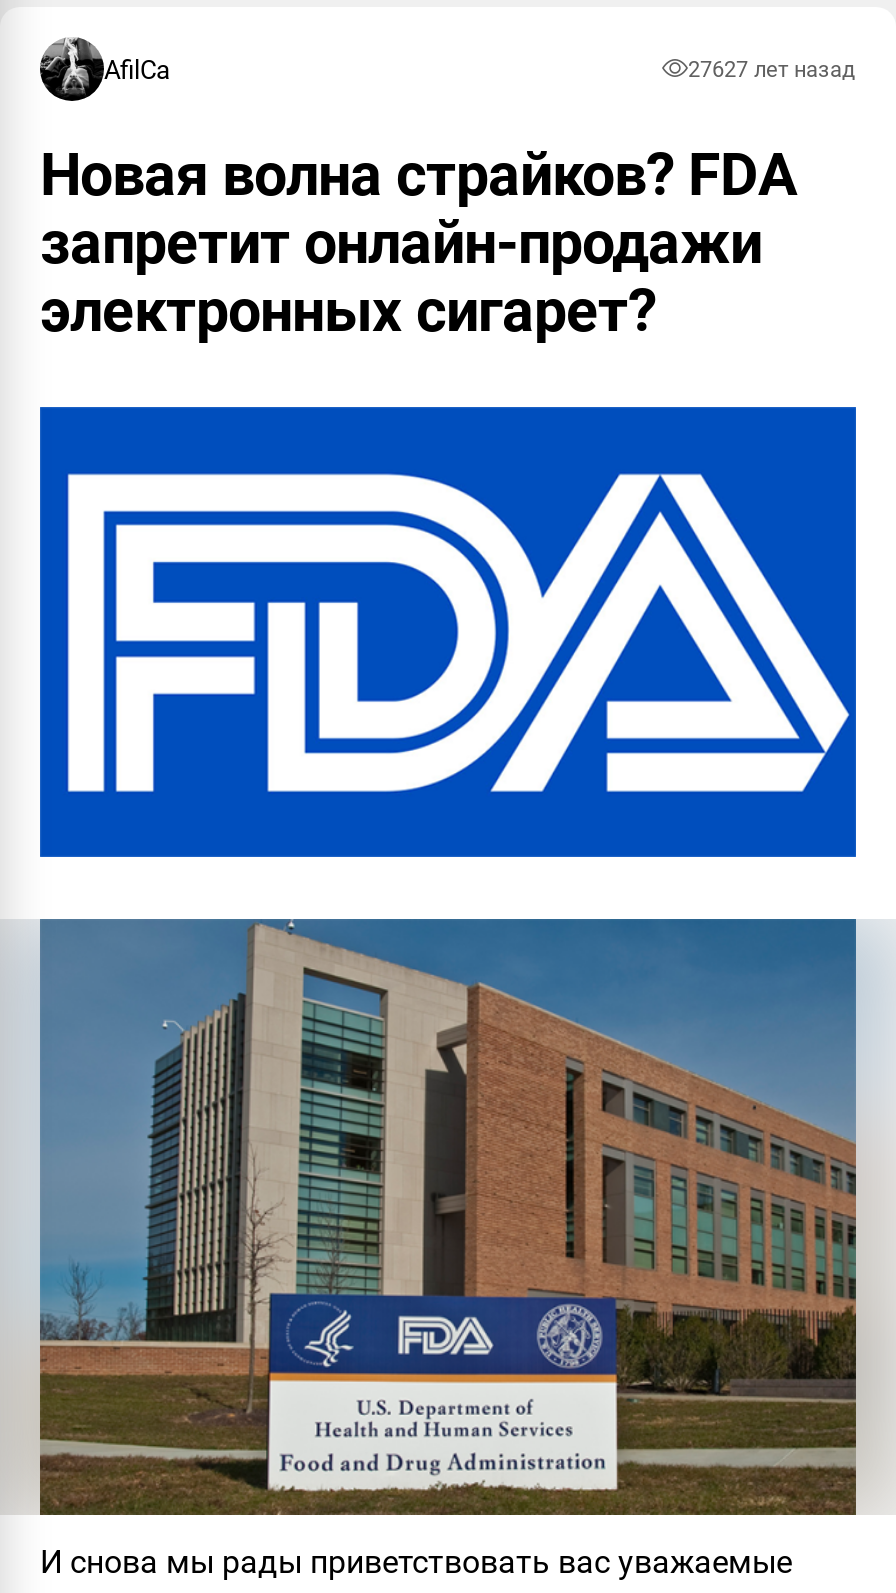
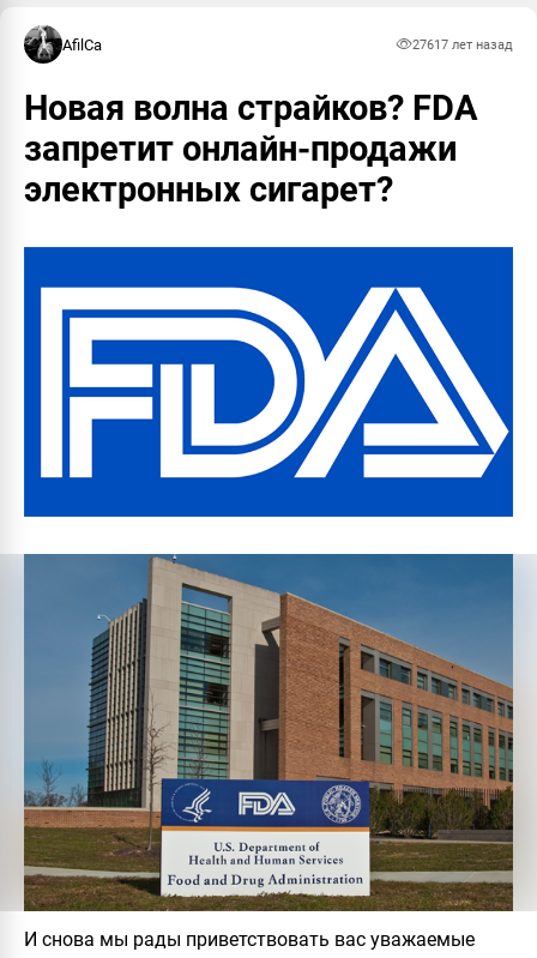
- 27627 лет назад
+ 27617 лет назад
